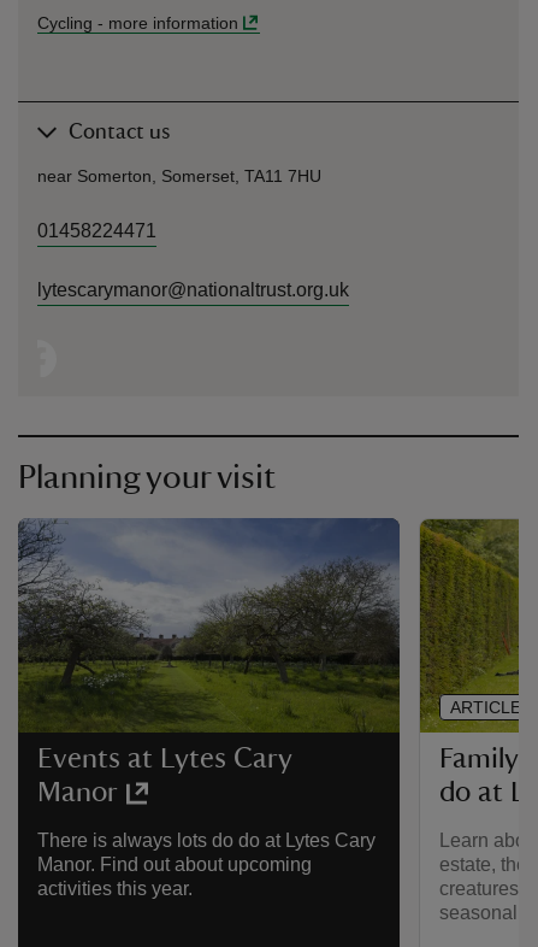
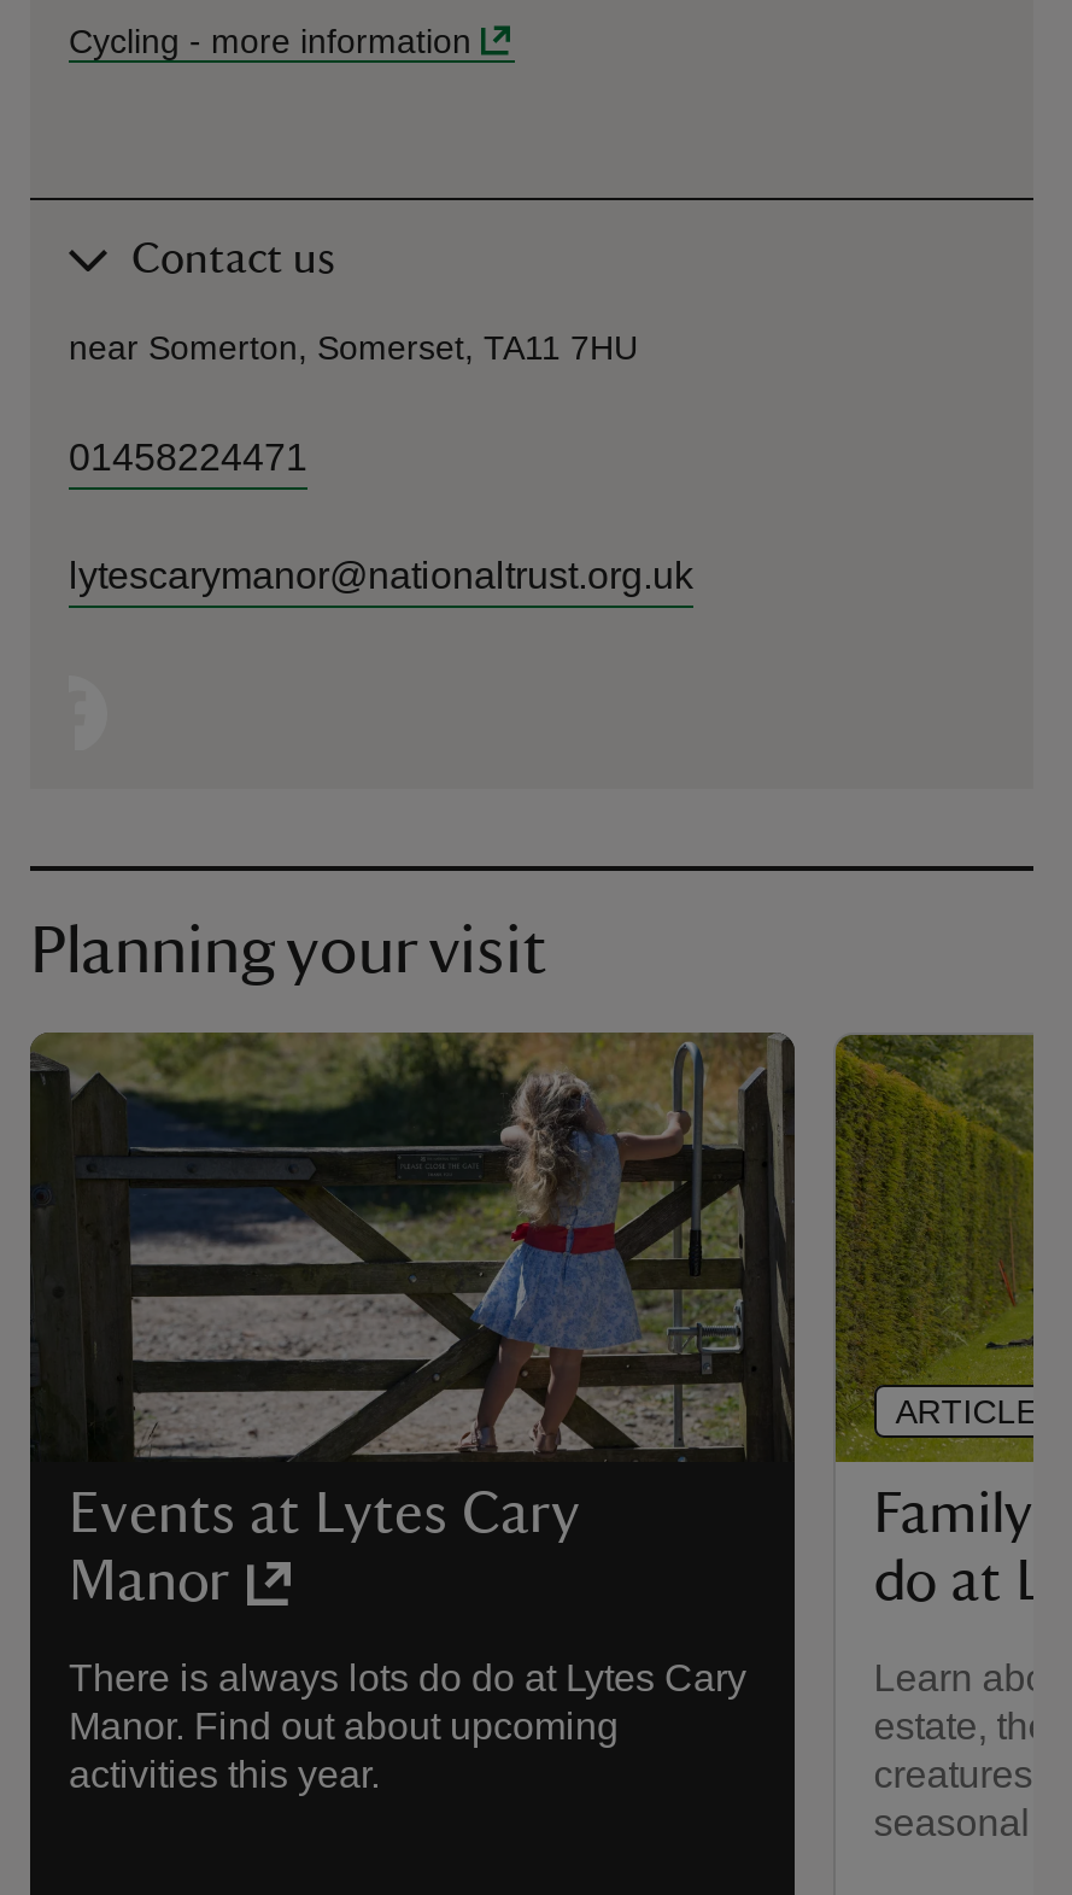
- [image]
+ [image]
